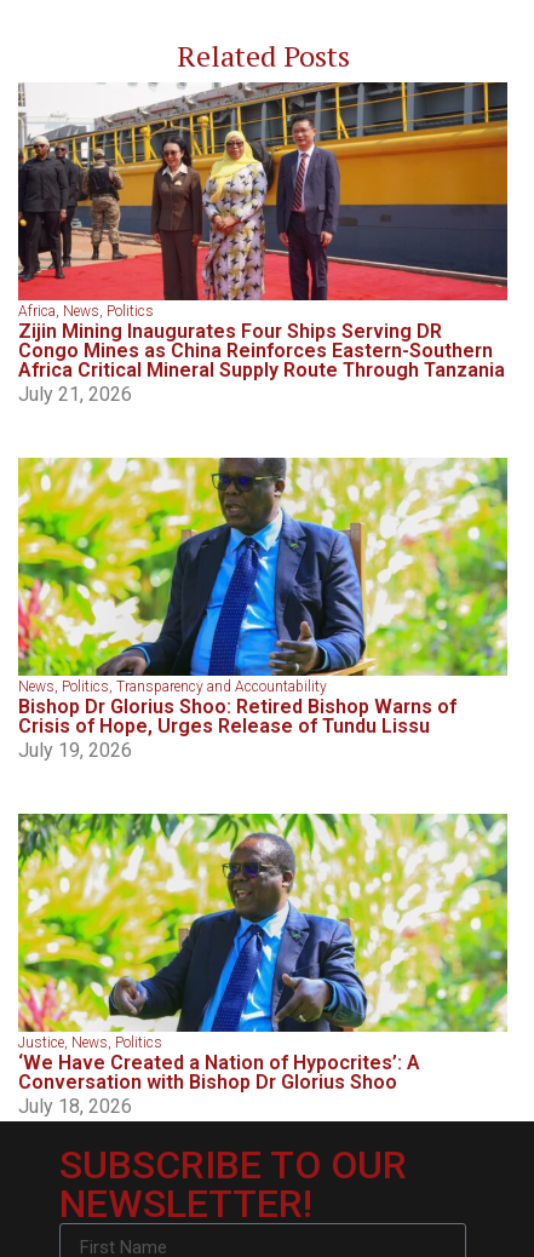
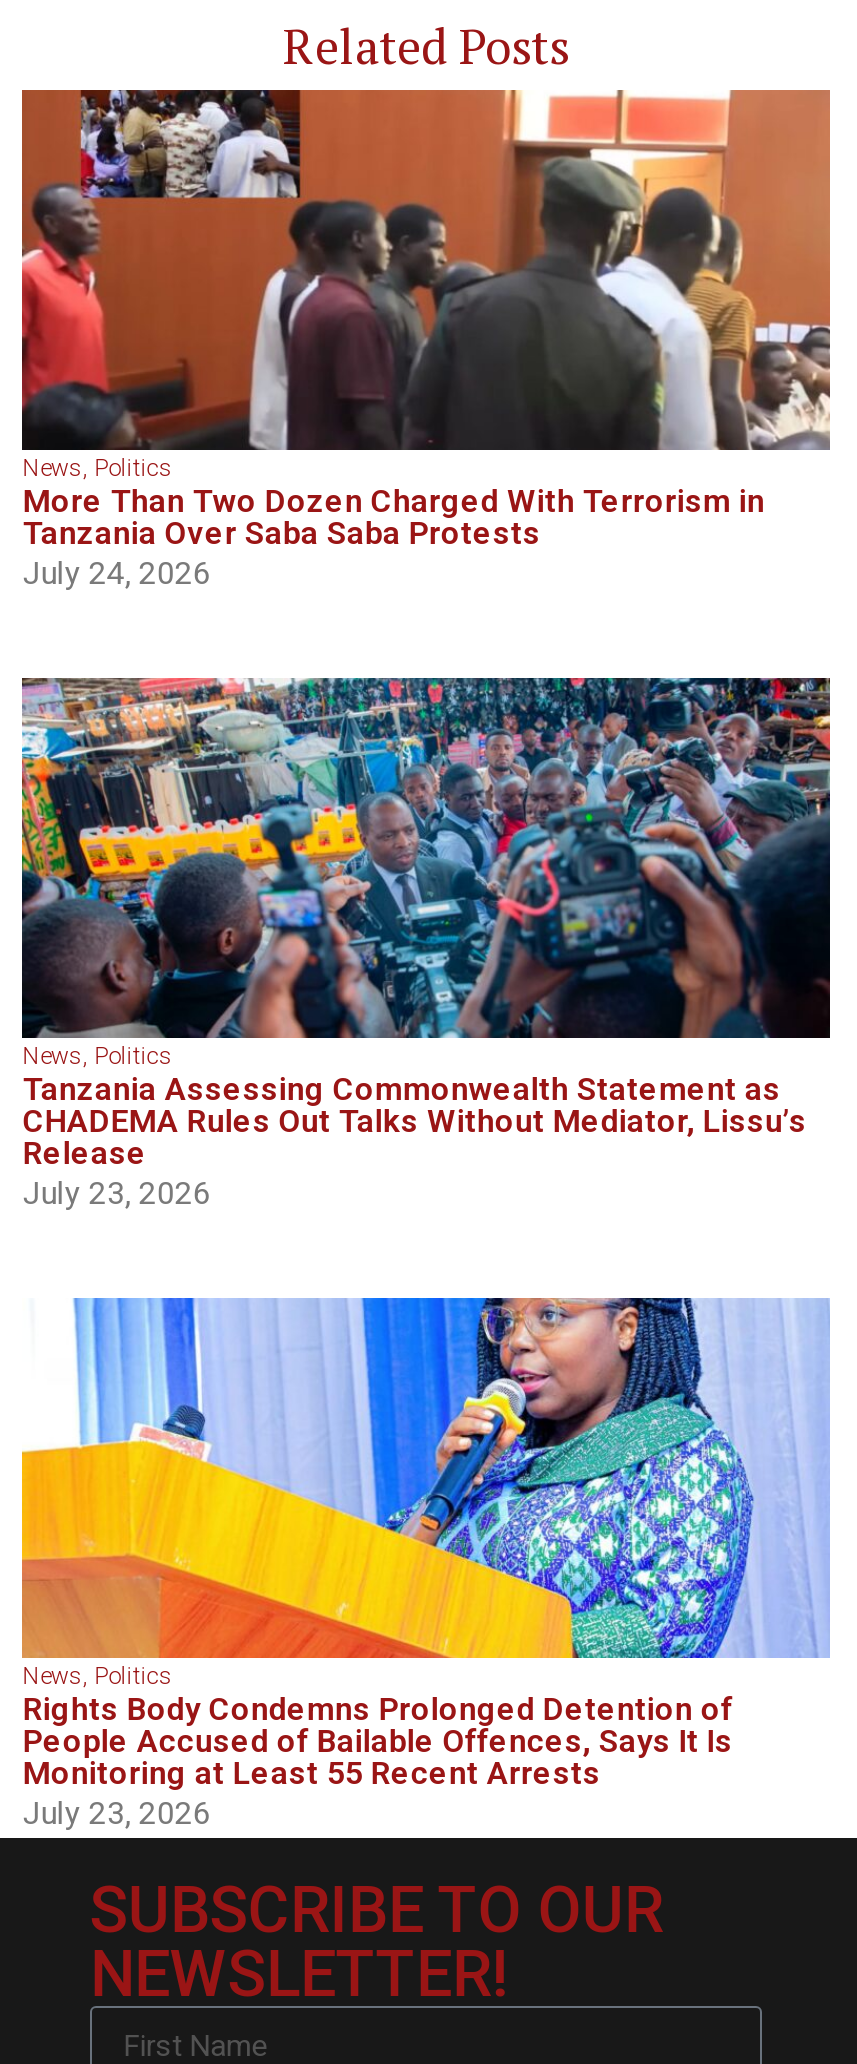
- [image]
- Africa, News, Politics
- Zijin Mining Inaugurates Four Ships Serving DR
- Congo Mines as China Reinforces Eastern-Southern
- Africa Critical Mineral Supply Route Through Tanzania
- July 21, 2026
+ [image]
+ News, Politics
+ More Than Two Dozen Charged With Terrorism in
+ Tanzania Over Saba Saba Protests
+ July 24, 2026

- [image]
- News, Politics, Transparency and Accountability
- Bishop Dr Glorius Shoo: Retired Bishop Warns of
- Crisis of Hope, Urges Release of Tundu Lissu
- July 19, 2026
+ [image]
+ News, Politics
+ Tanzania Assessing Commonwealth Statement as
+ CHADEMA Rules Out Talks Without Mediator, Lissu’s
+ Release
+ July 23, 2026

- [image]
- Justice, News, Politics
- ‘We Have Created a Nation of Hypocrites’: A
- Conversation with Bishop Dr Glorius Shoo
- July 18, 2026
+ [image]
+ News, Politics
+ Rights Body Condemns Prolonged Detention of
+ People Accused of Bailable Offences, Says It Is
+ Monitoring at Least 55 Recent Arrests
+ July 23, 2026
